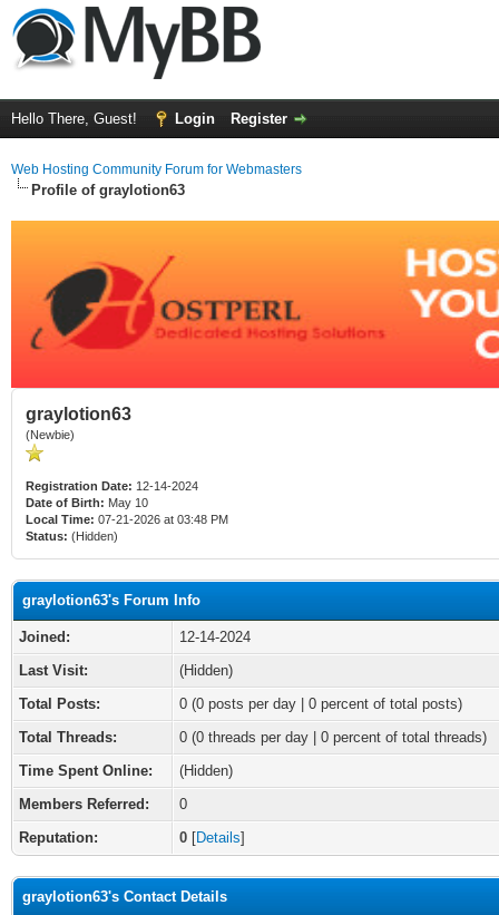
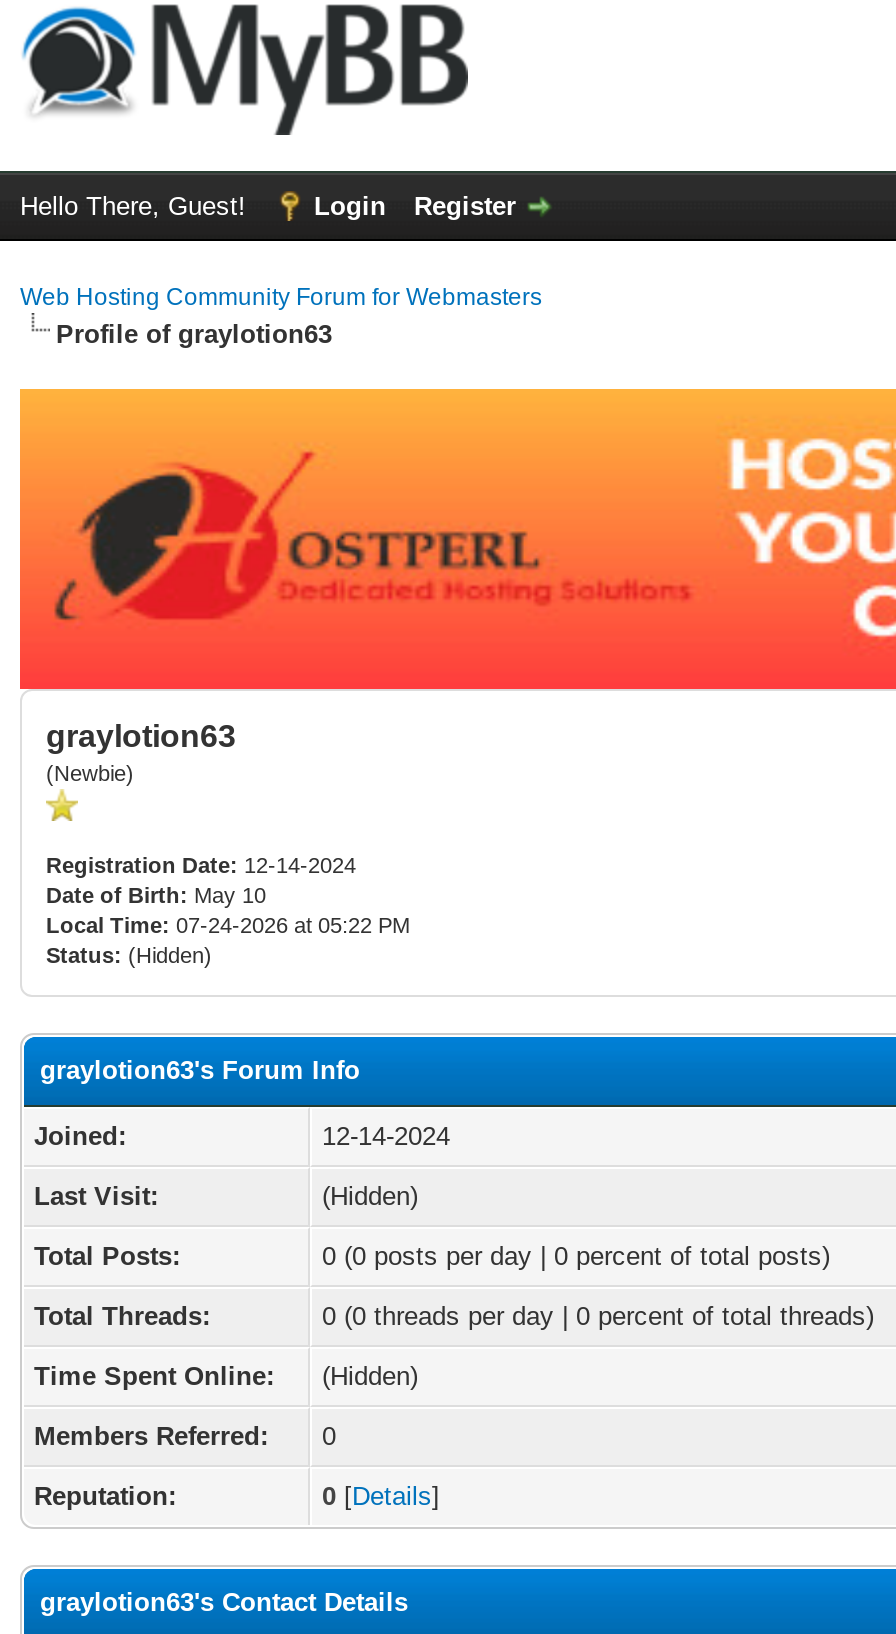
- Local Time: 07-21-2026 at 03:48 PM
+ Local Time: 07-24-2026 at 05:22 PM
